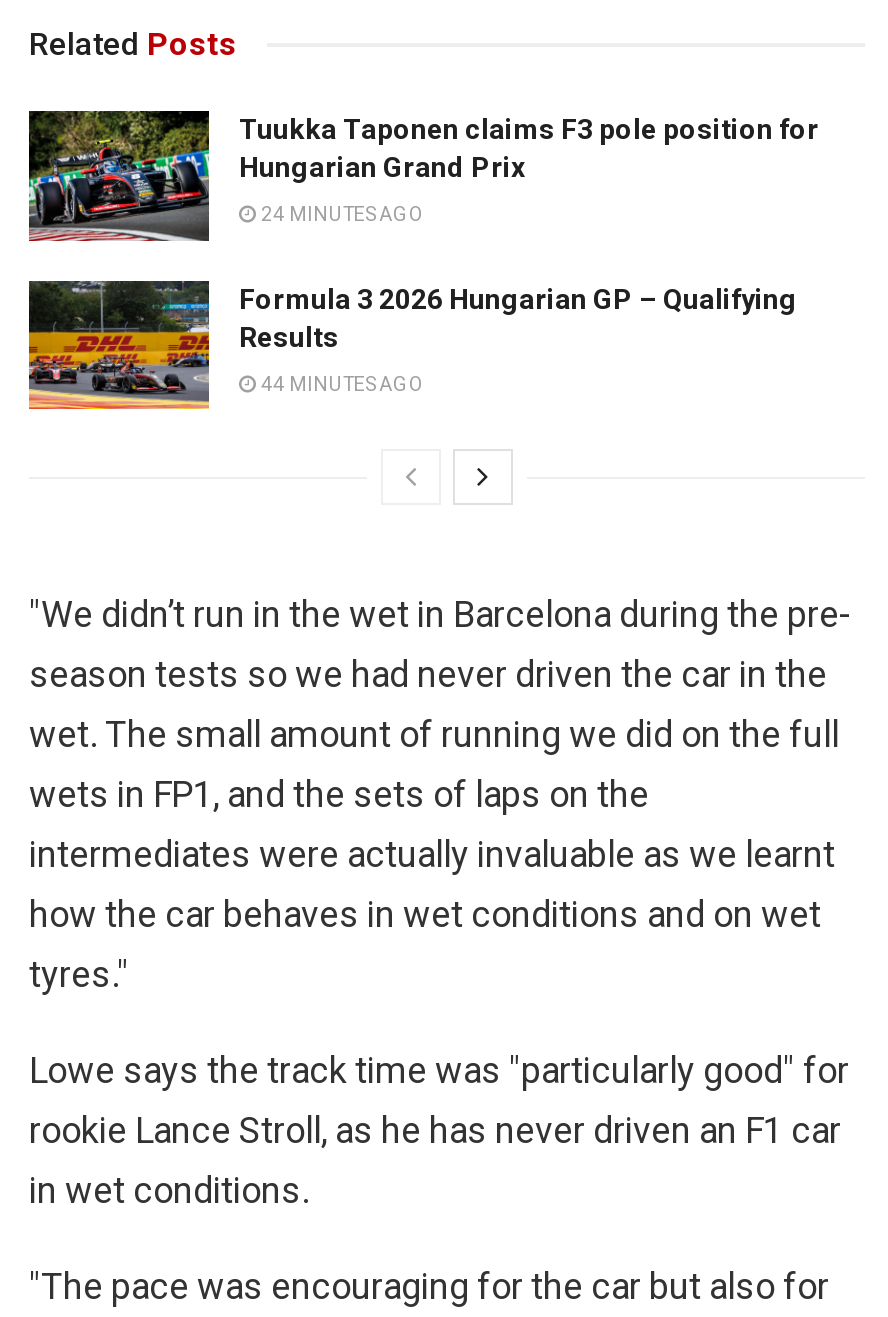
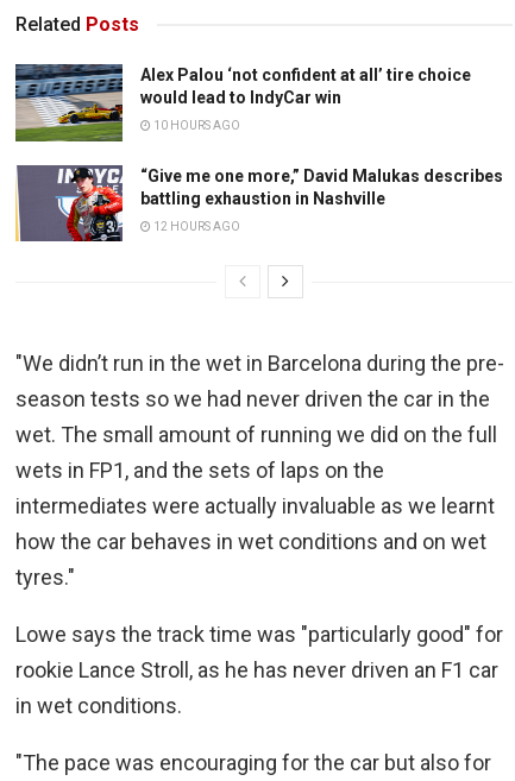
- [image]
- Tuukka Taponen claims F3 pole position for
- Hungarian Grand Prix
+ [image]
+ Alex Palou ‘not confident at all’ tire choice
+ would lead to IndyCar win

- 24 MINUTES AGO
+ 10 HOURS AGO

- [image]
- Formula 3 2026 Hungarian GP – Qualifying
- Results
+ [image]
+ “Give me one more,” David Malukas describes
+ battling exhaustion in Nashville

- 44 MINUTES AGO
+ 12 HOURS AGO
